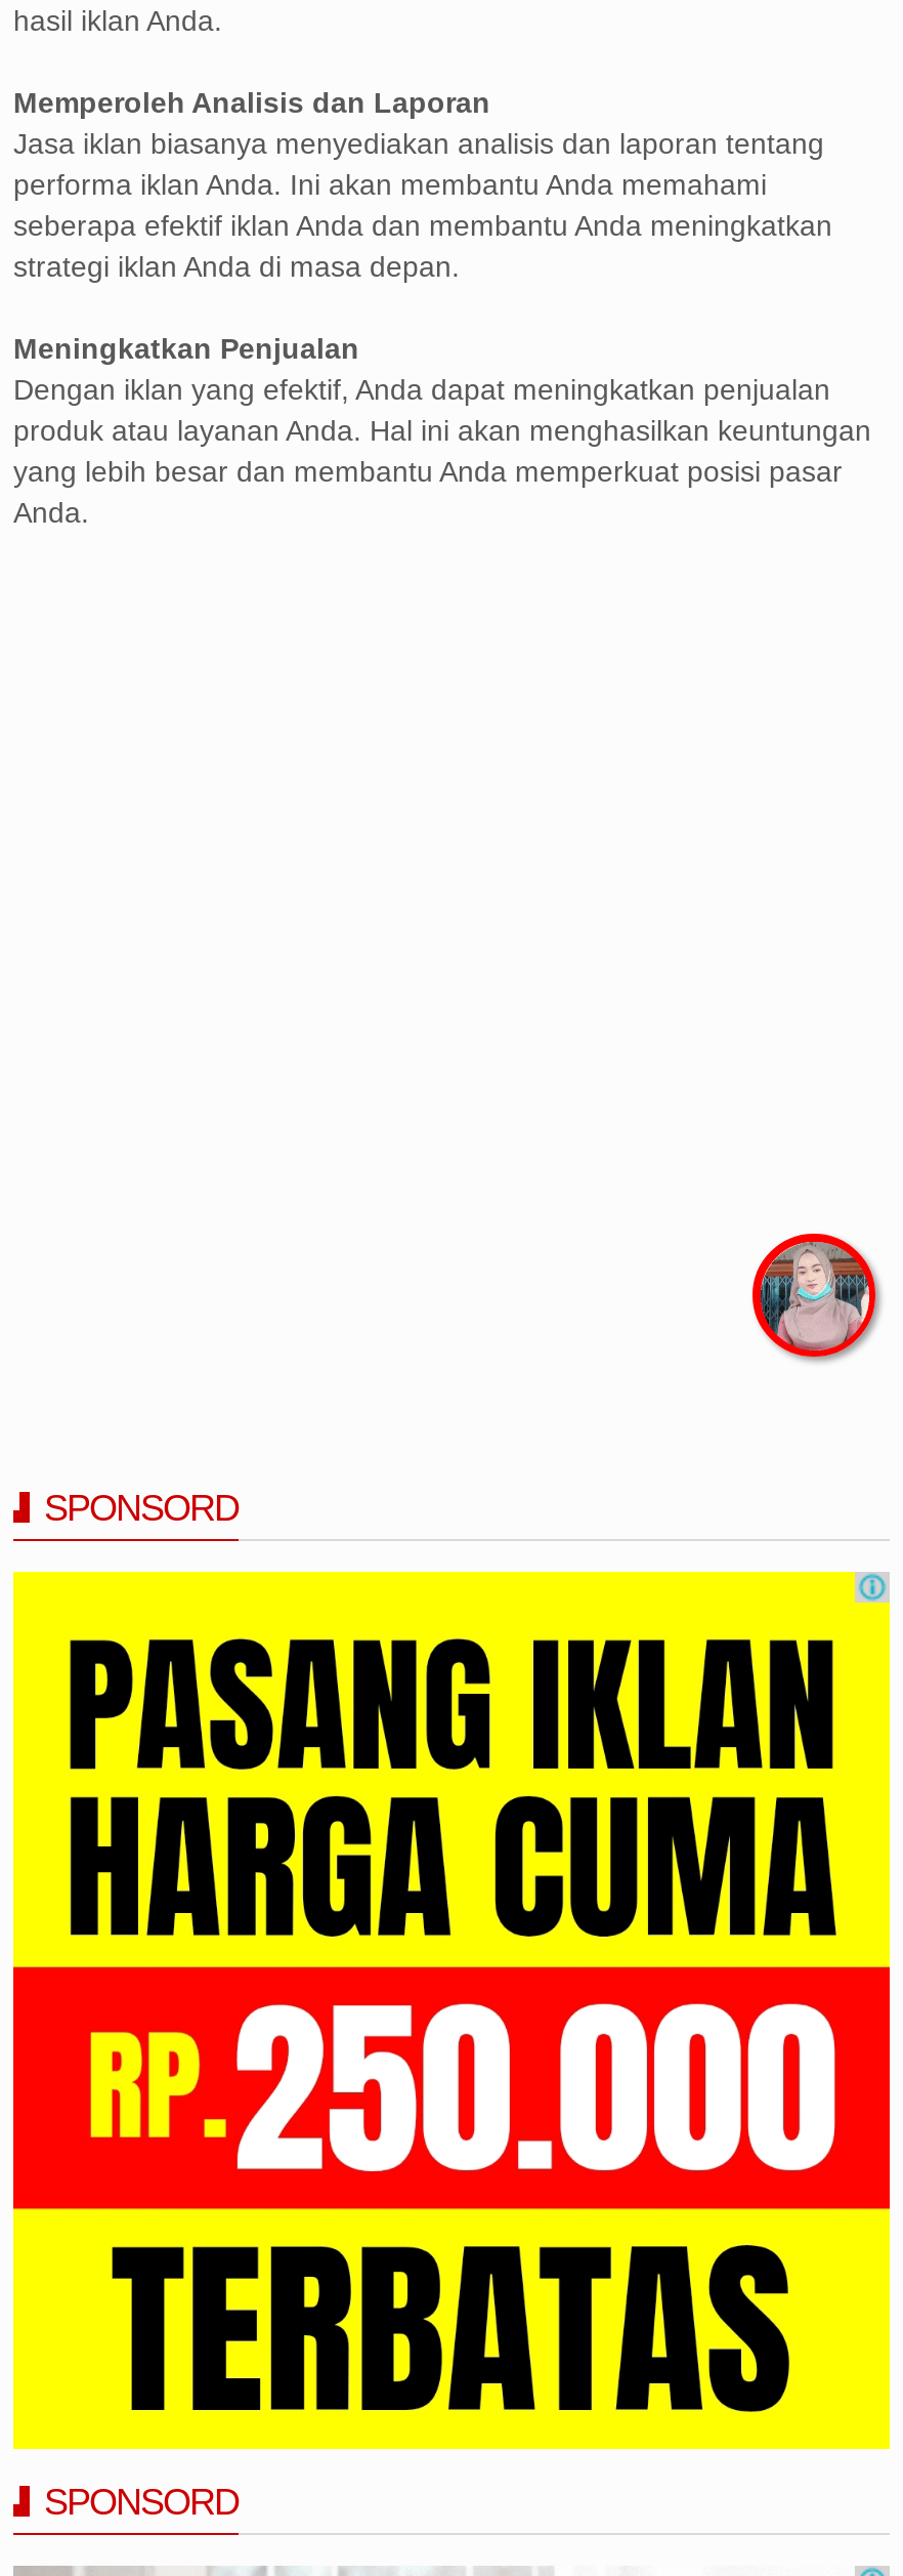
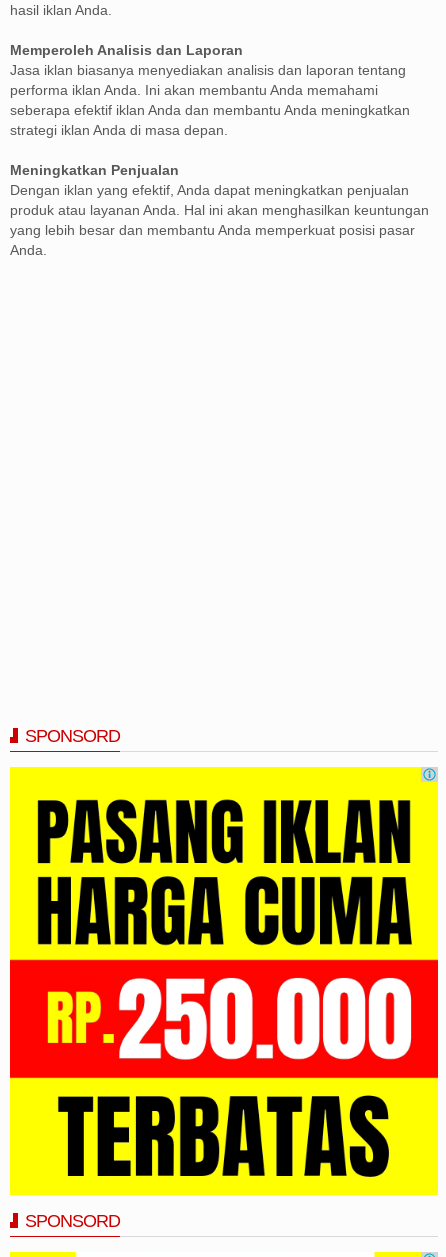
- [image]
